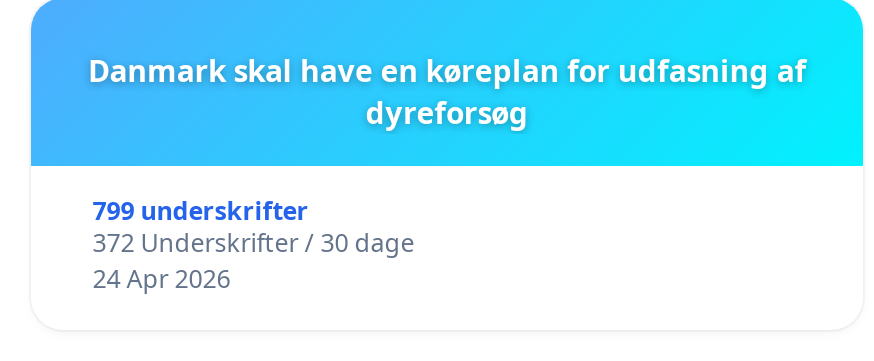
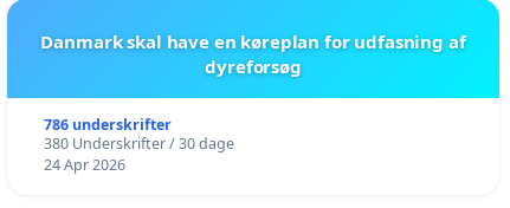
- 799 underskrifter
+ 786 underskrifter

- 372 Underskrifter / 30 dage
+ 380 Underskrifter / 30 dage
